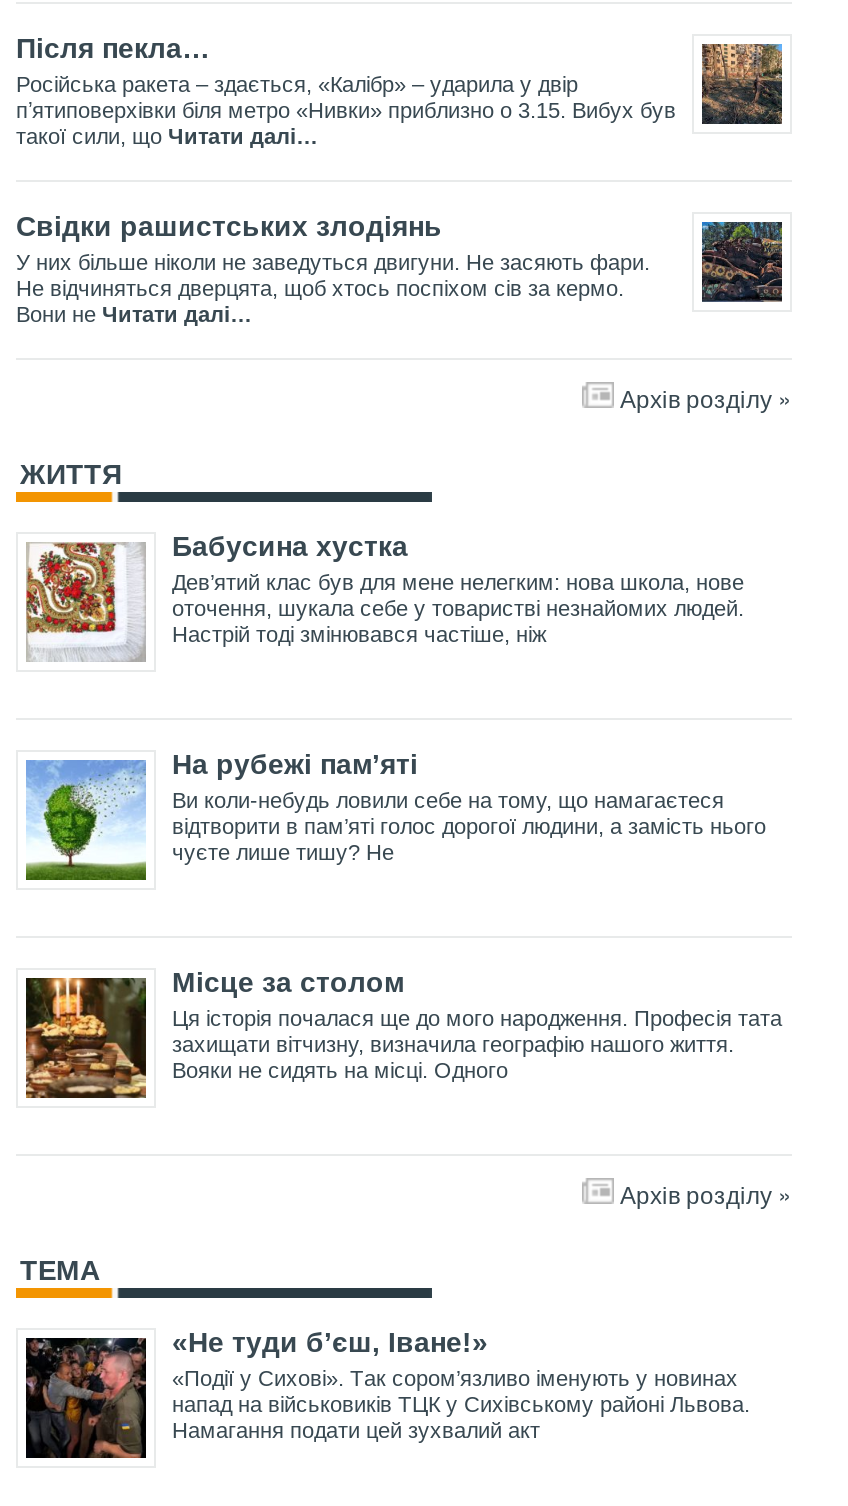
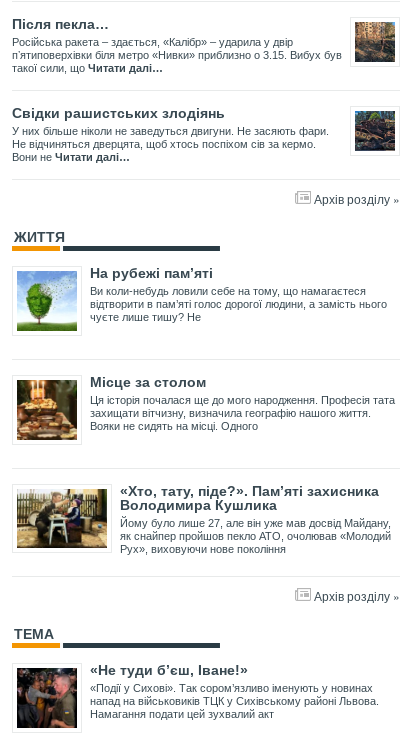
- [image]
- Бабусина хустка
- Дев’ятий клас був для мене нелегким: нова школа, нове
- оточення, шукала себе у товаристві незнайомих людей.
- Настрій тоді змінювався частіше, ніж

moved up: [image] | На рубежі пам’яті | Ви коли-небудь ловили себе на тому, що намагаєтеся | ... | захищати вітчизну, визначила географію нашого життя. | Вояки не сидять на місці. Одного

+ [image]
+ «Хто, тату, піде?». Пам’яті захисника
+ Володимира Кушлика
+ Йому було лише 27, але він уже мав досвід Майдану,
+ як снайпер пройшов пекло АТО, очолював «Молодий
+ Рух», виховуючи нове покоління
